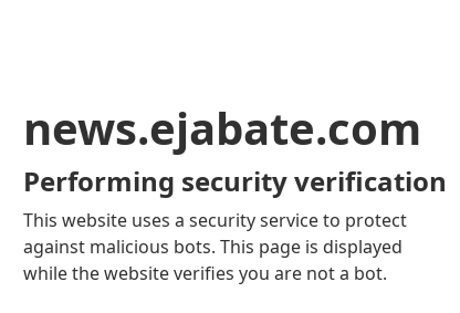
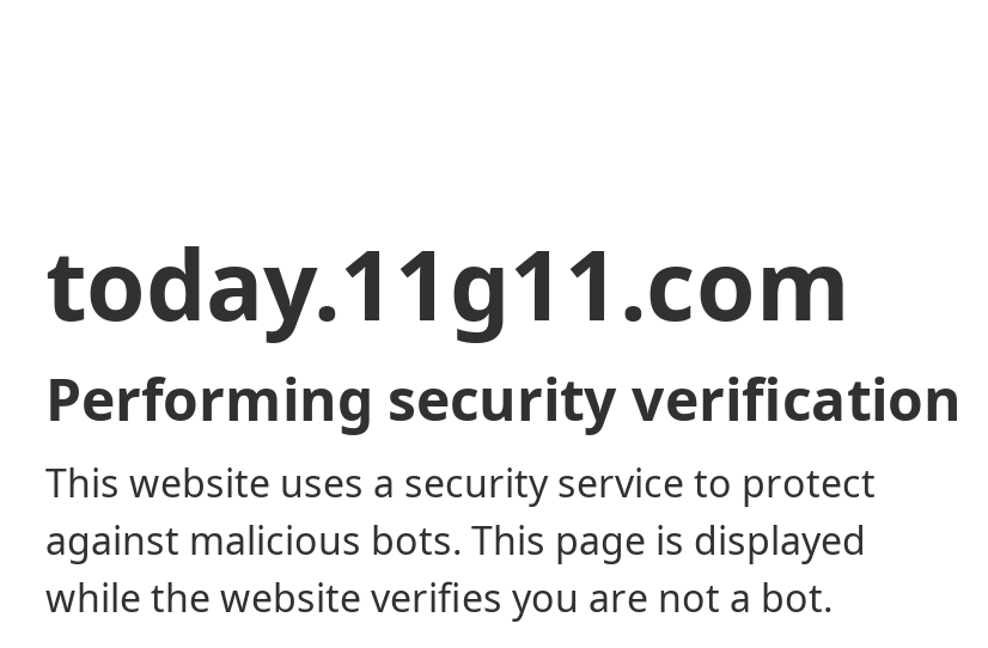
- news.ejabate.com
+ today.11g11.com
